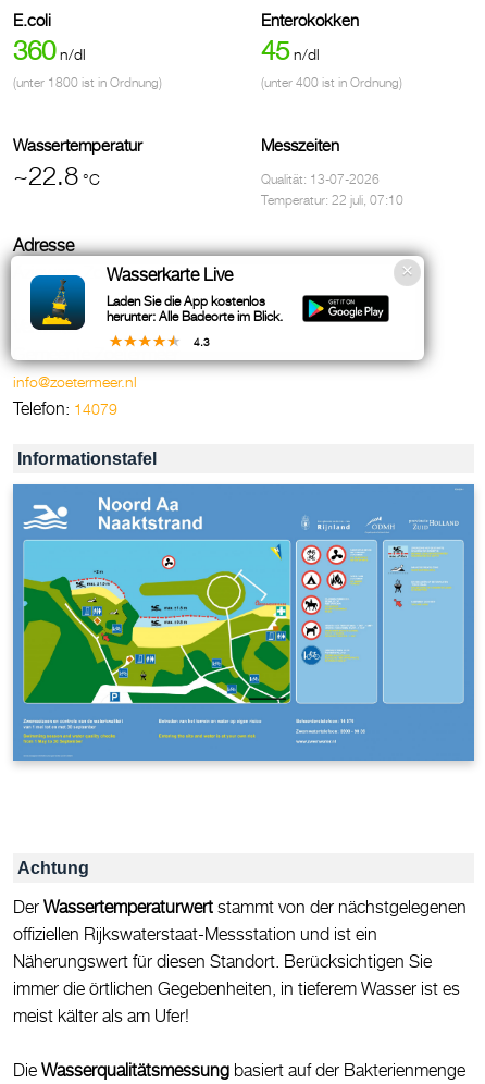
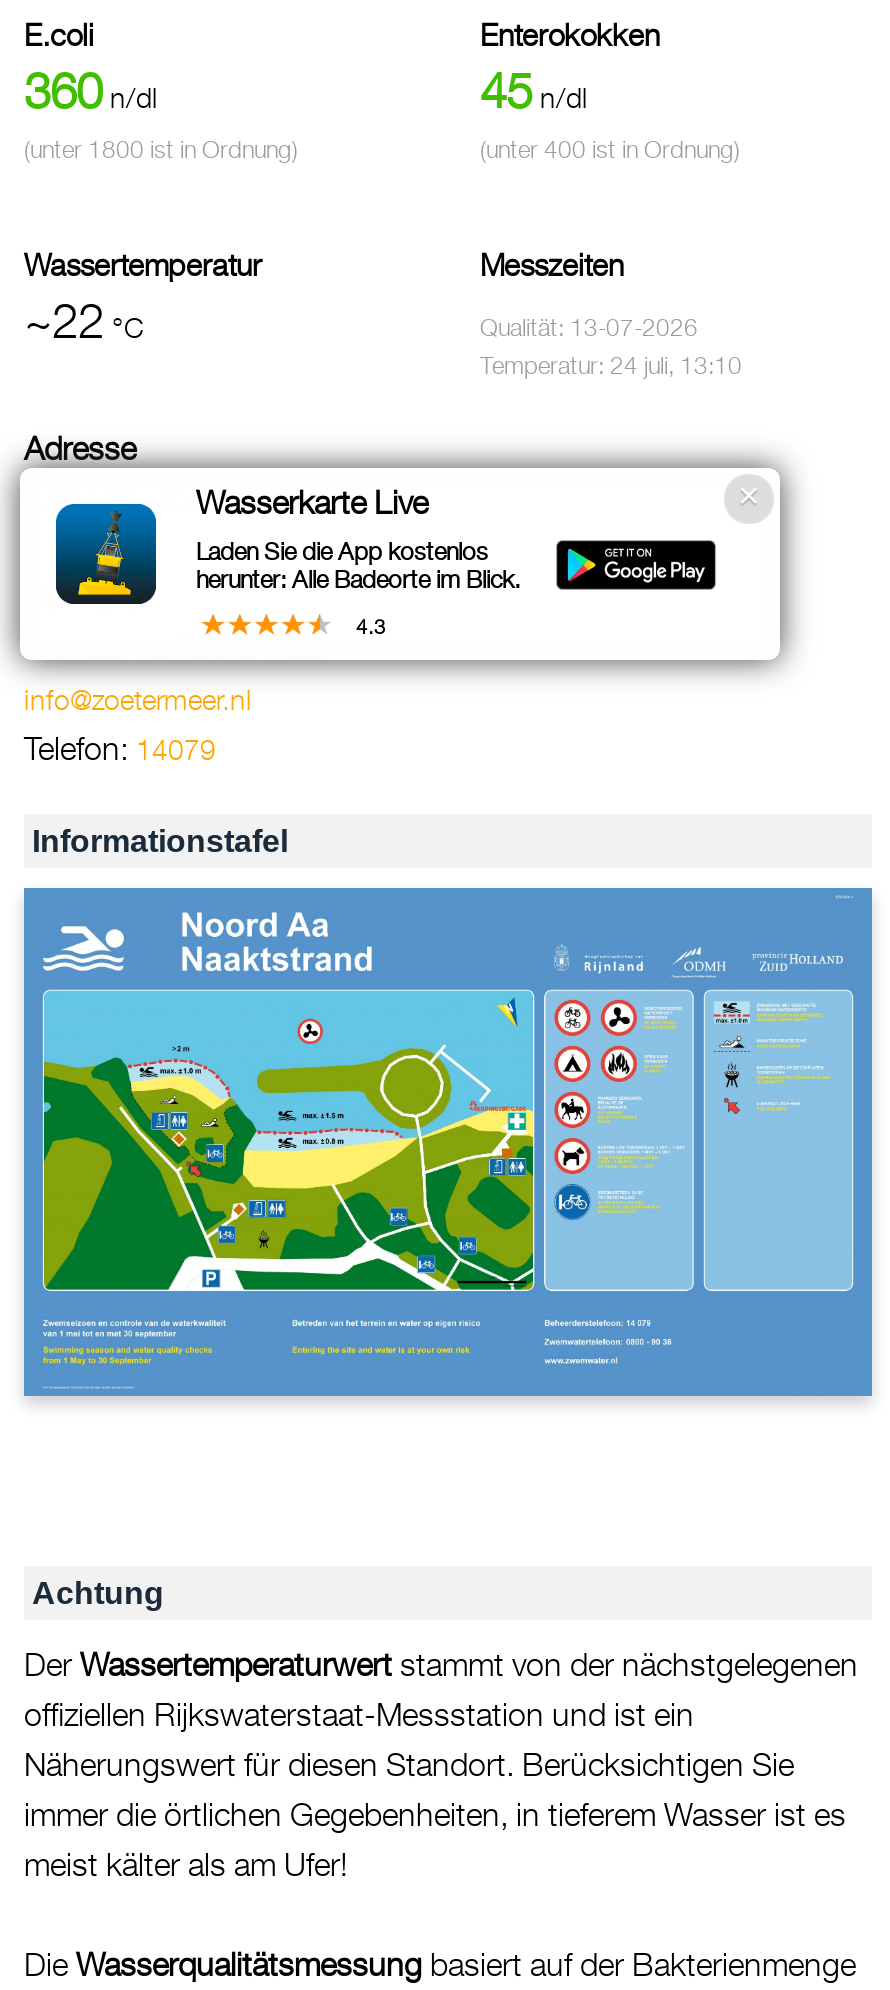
- ~22.8 °C
+ ~22 °C

- Temperatur: 22 juli, 07:10
+ Temperatur: 24 juli, 13:10
